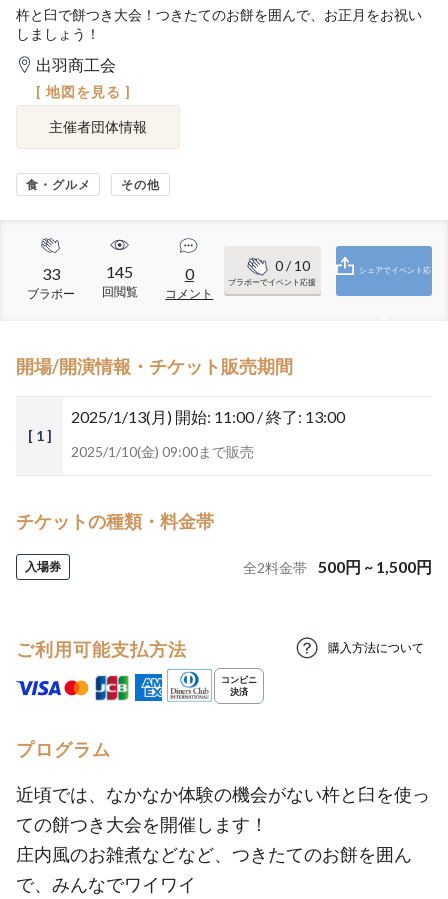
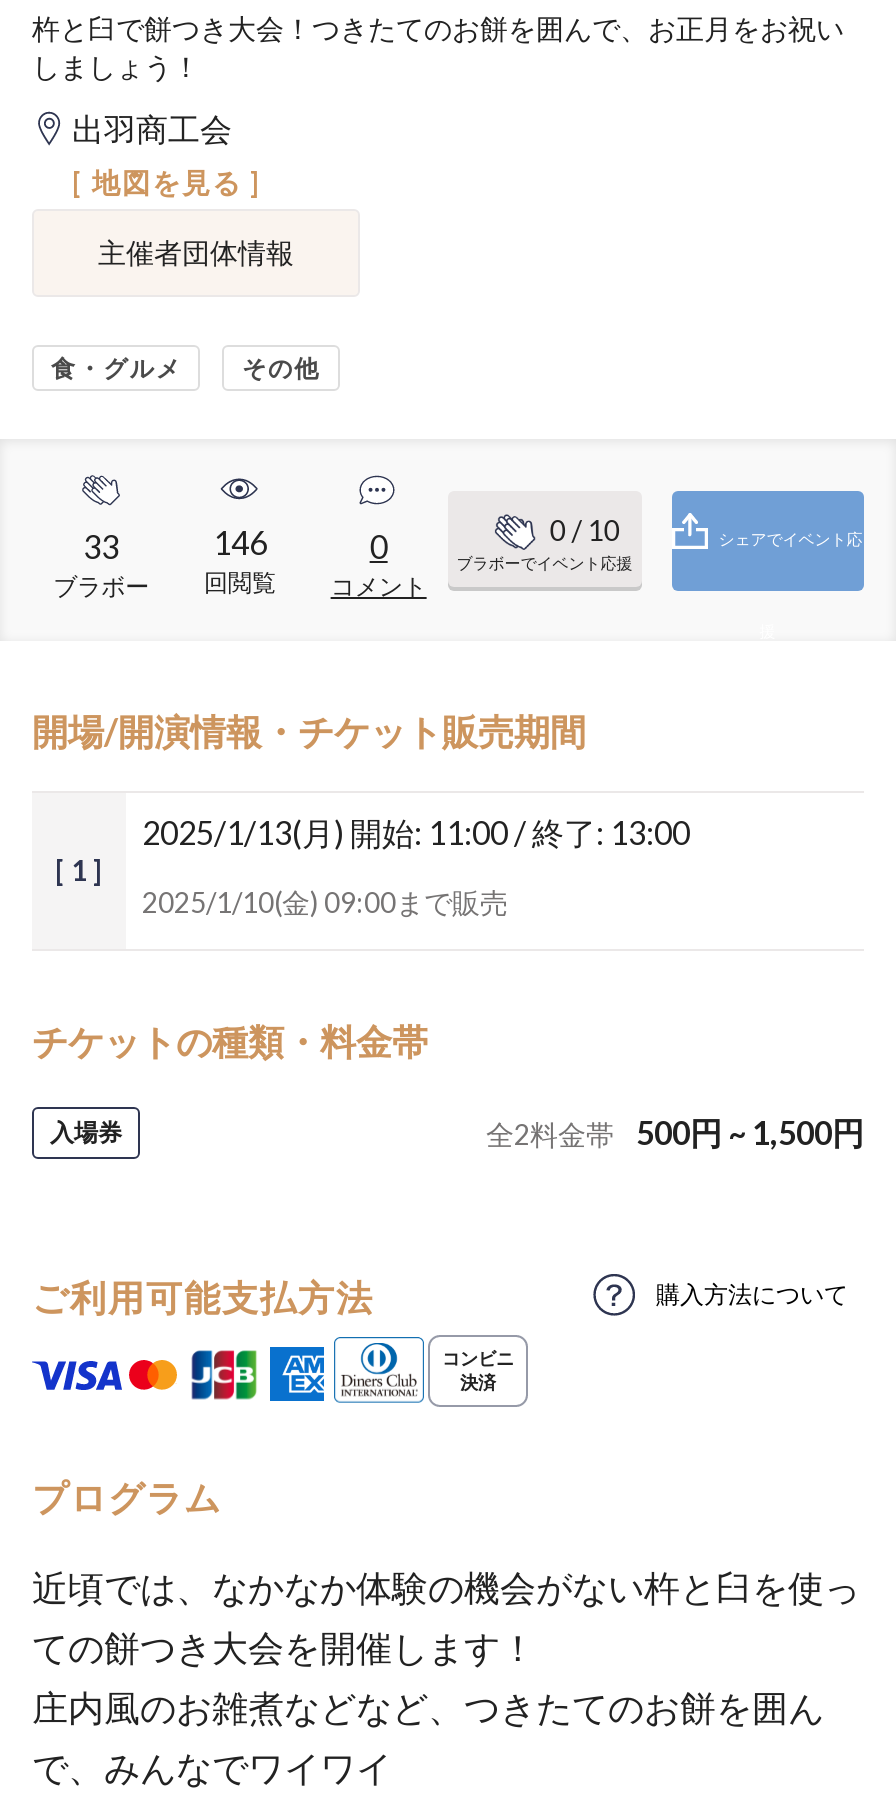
- 145
+ 146
